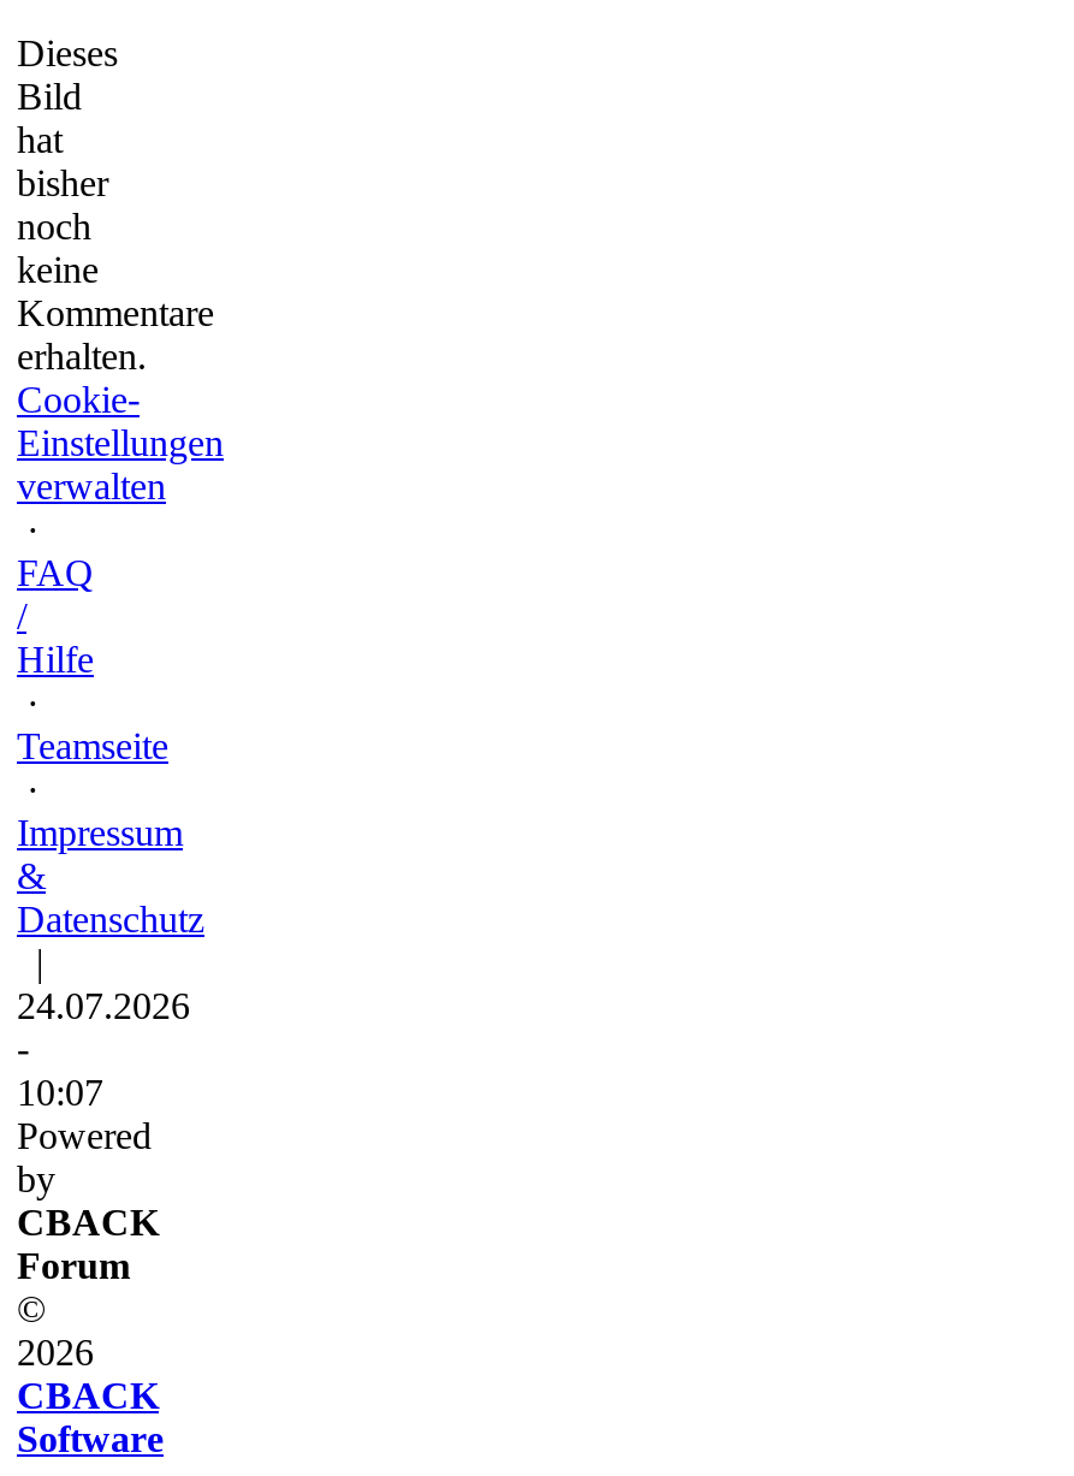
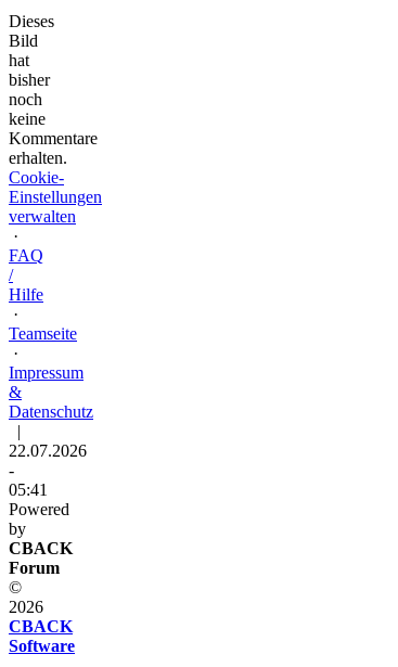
- 24.07.2026
+ 22.07.2026

- 10:07
+ 05:41
